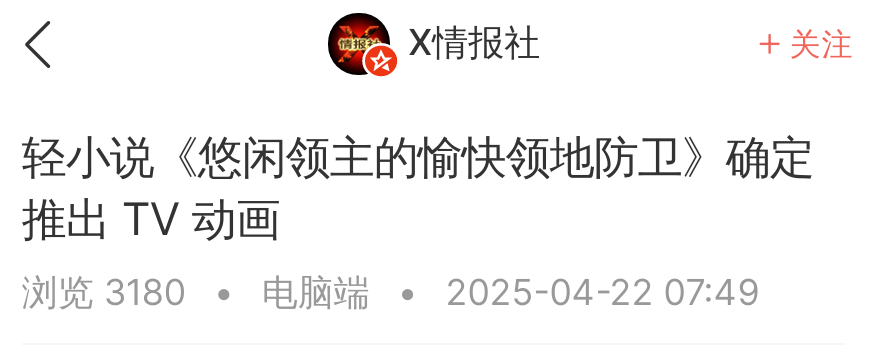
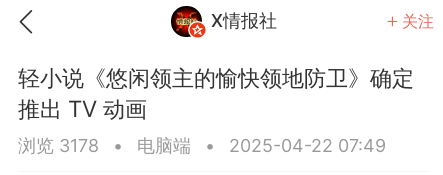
- 浏览 3180
+ 浏览 3178
